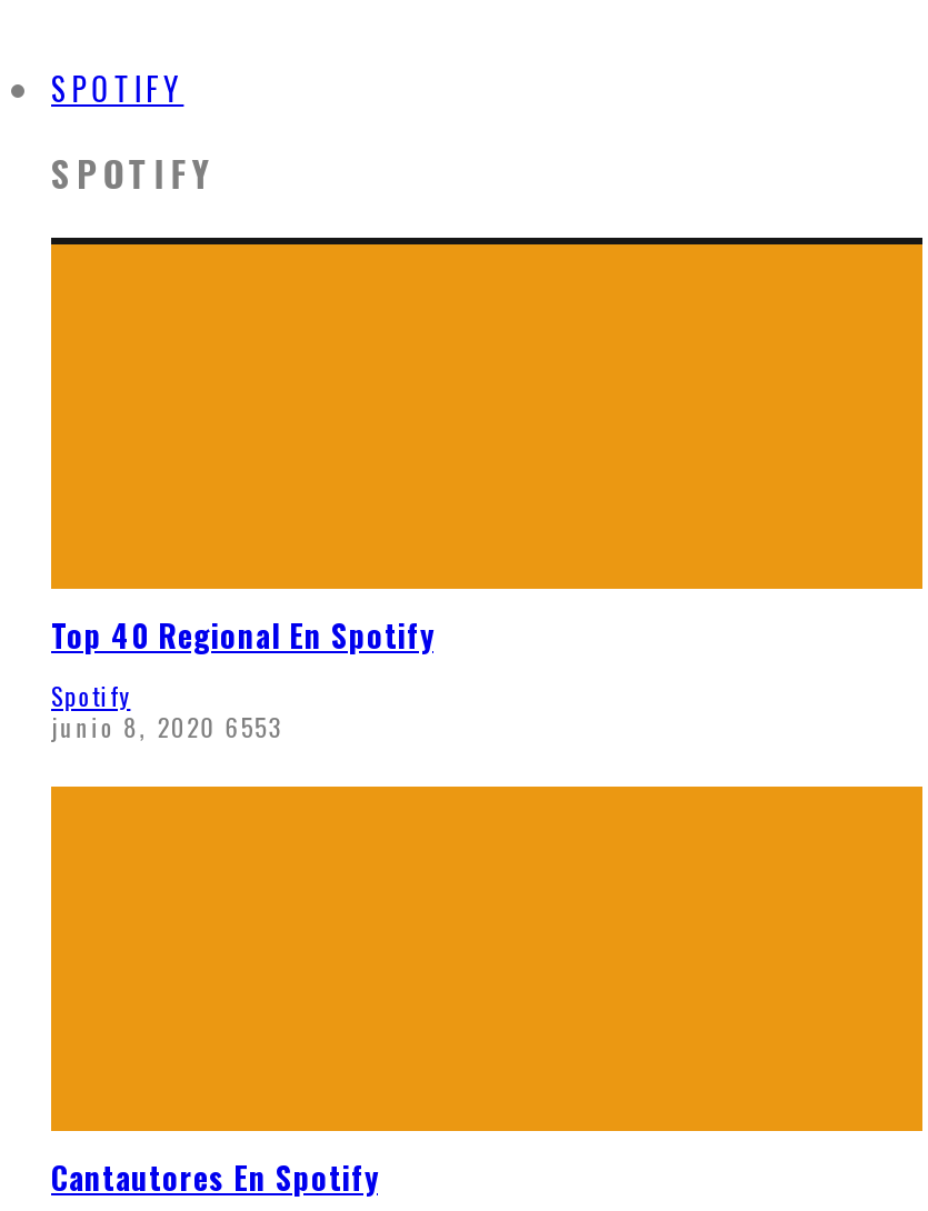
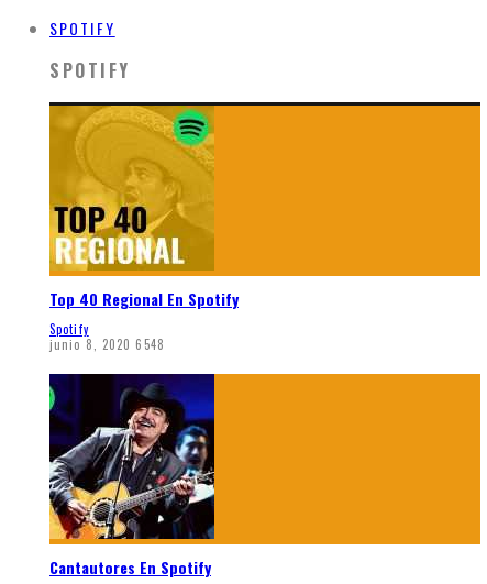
+ [image]

+ [image]

- junio 8, 2020 6553
+ junio 8, 2020 6548
